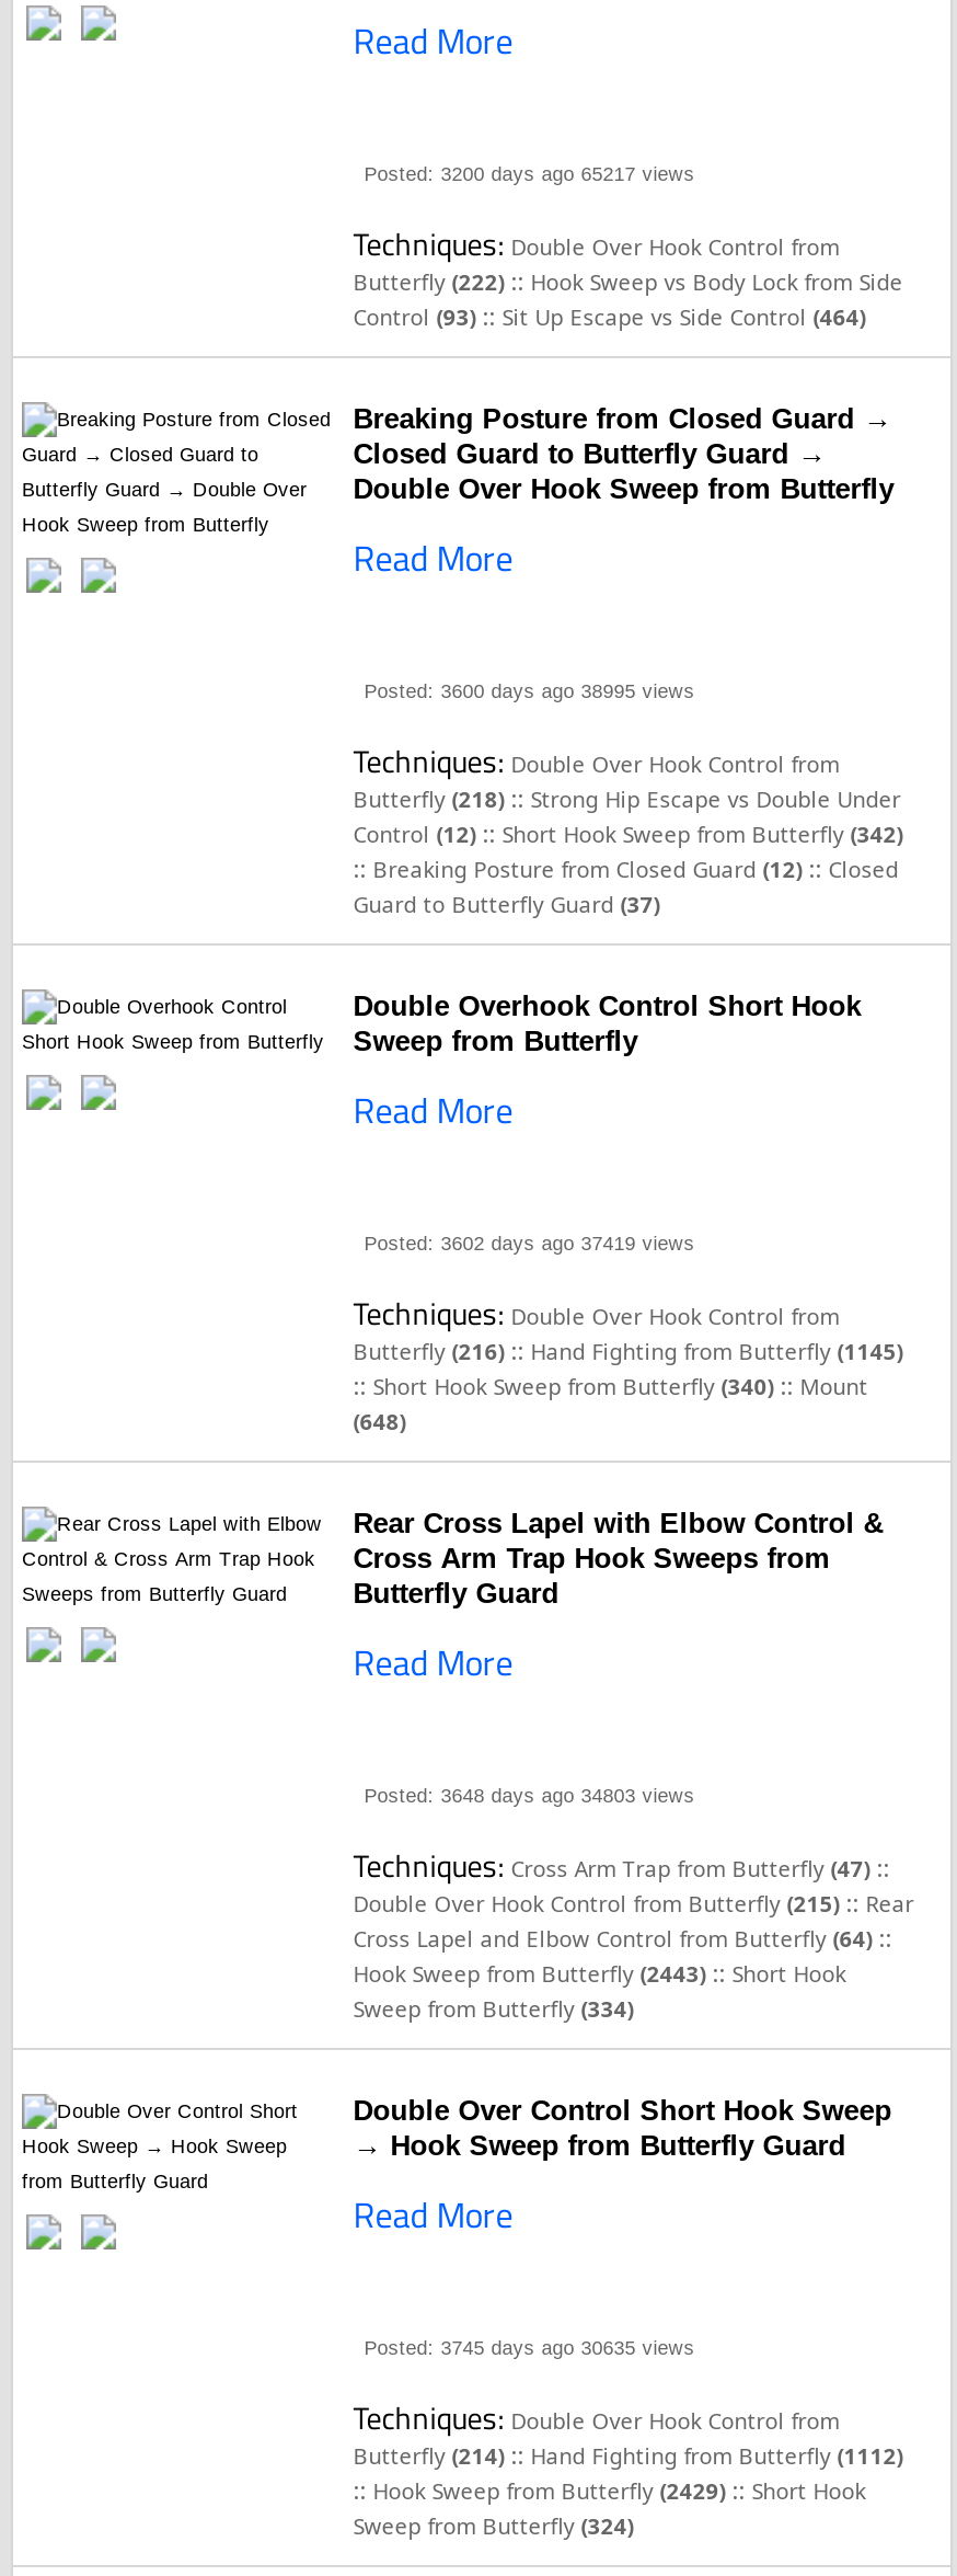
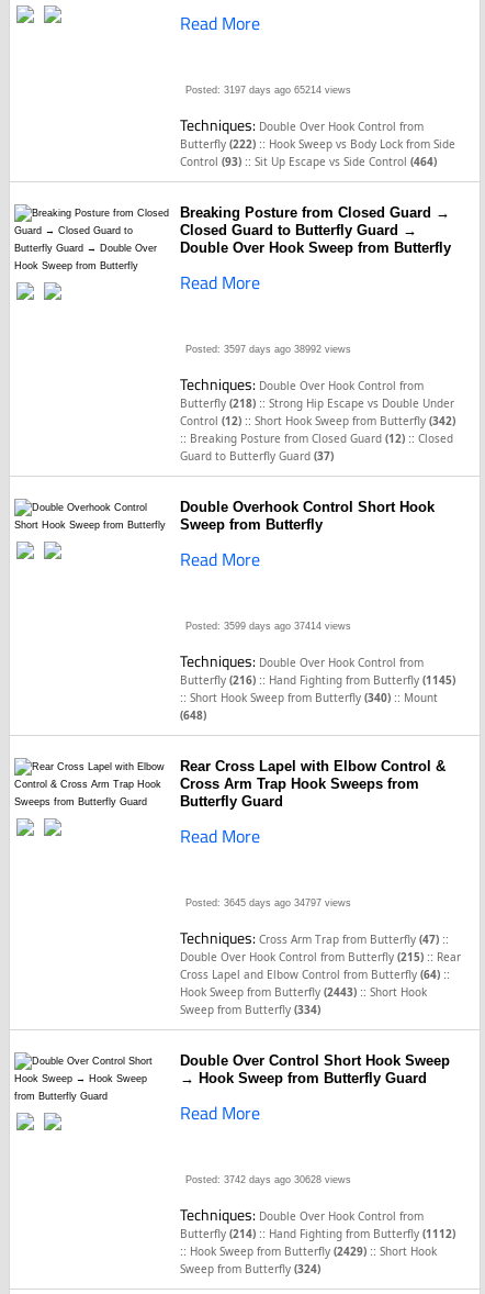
- Posted: 3200 days ago 65217 views
+ Posted: 3197 days ago 65214 views

- Posted: 3600 days ago 38995 views
+ Posted: 3597 days ago 38992 views

- Posted: 3602 days ago 37419 views
+ Posted: 3599 days ago 37414 views

- Posted: 3648 days ago 34803 views
+ Posted: 3645 days ago 34797 views

- Posted: 3745 days ago 30635 views
+ Posted: 3742 days ago 30628 views
